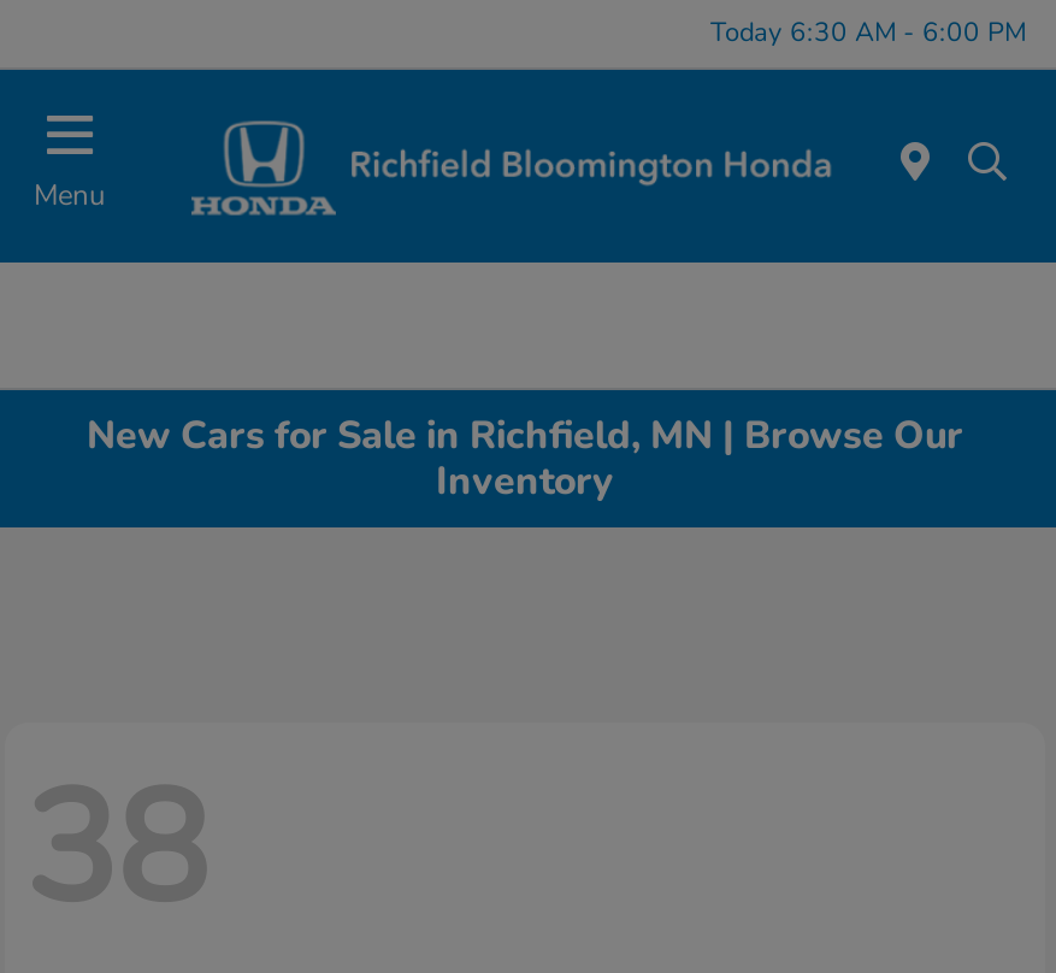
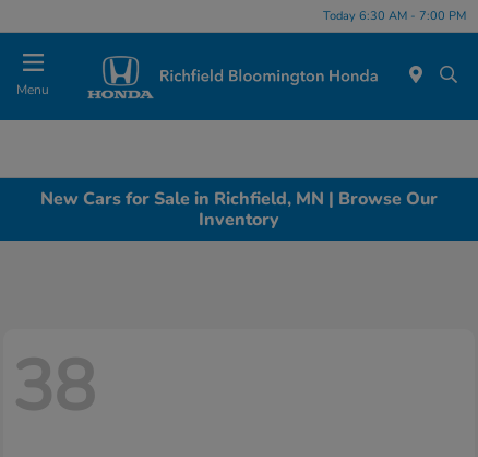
- Today 6:30 AM - 6:00 PM
+ Today 6:30 AM - 7:00 PM
